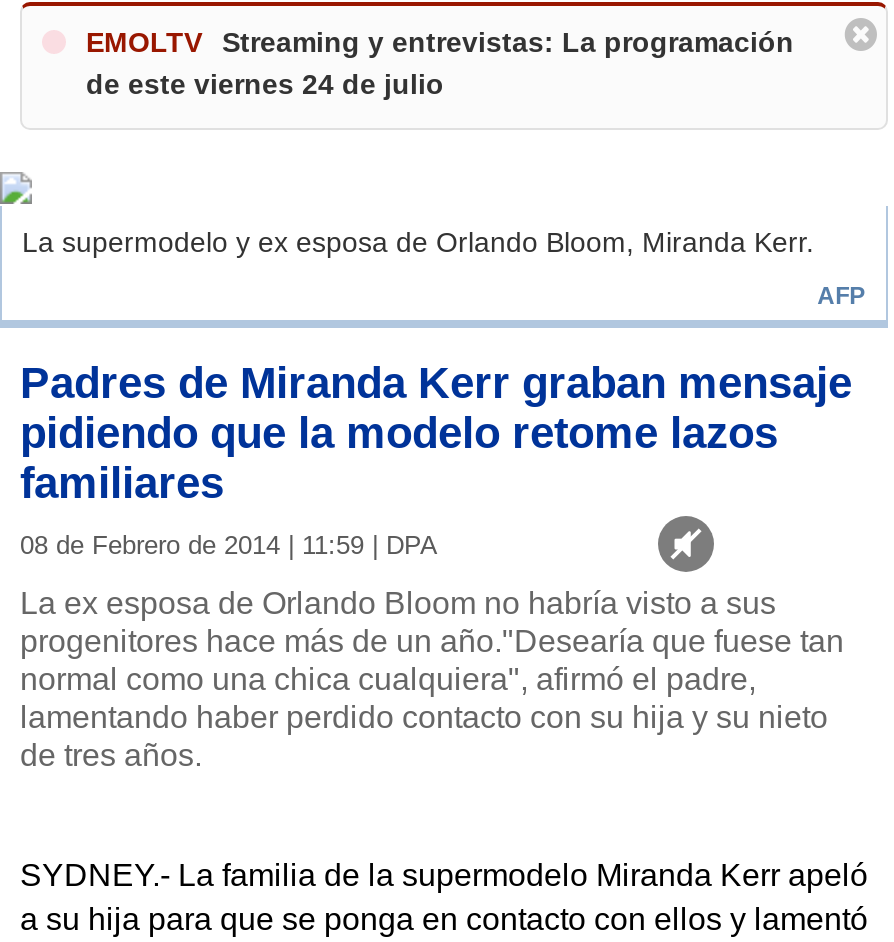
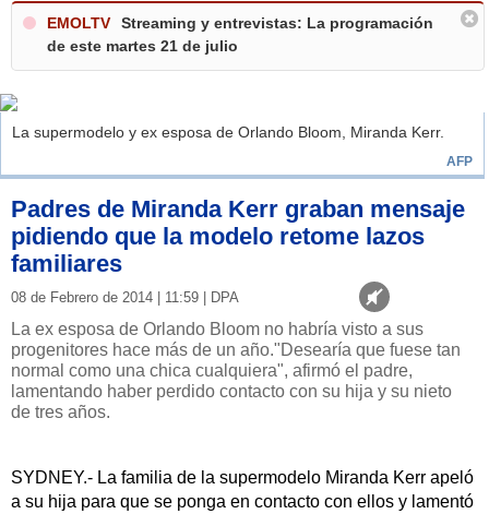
- de este viernes 24 de julio
+ de este martes 21 de julio
